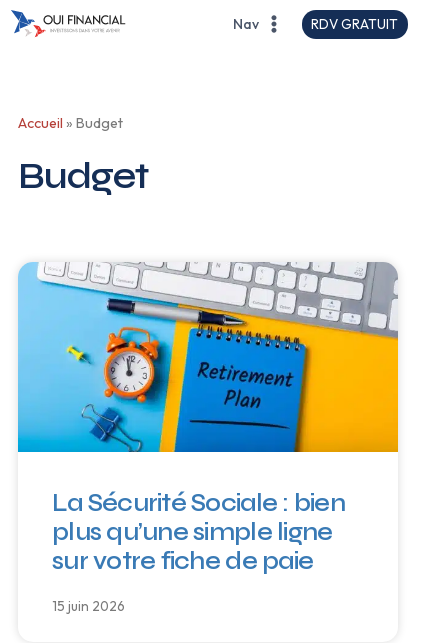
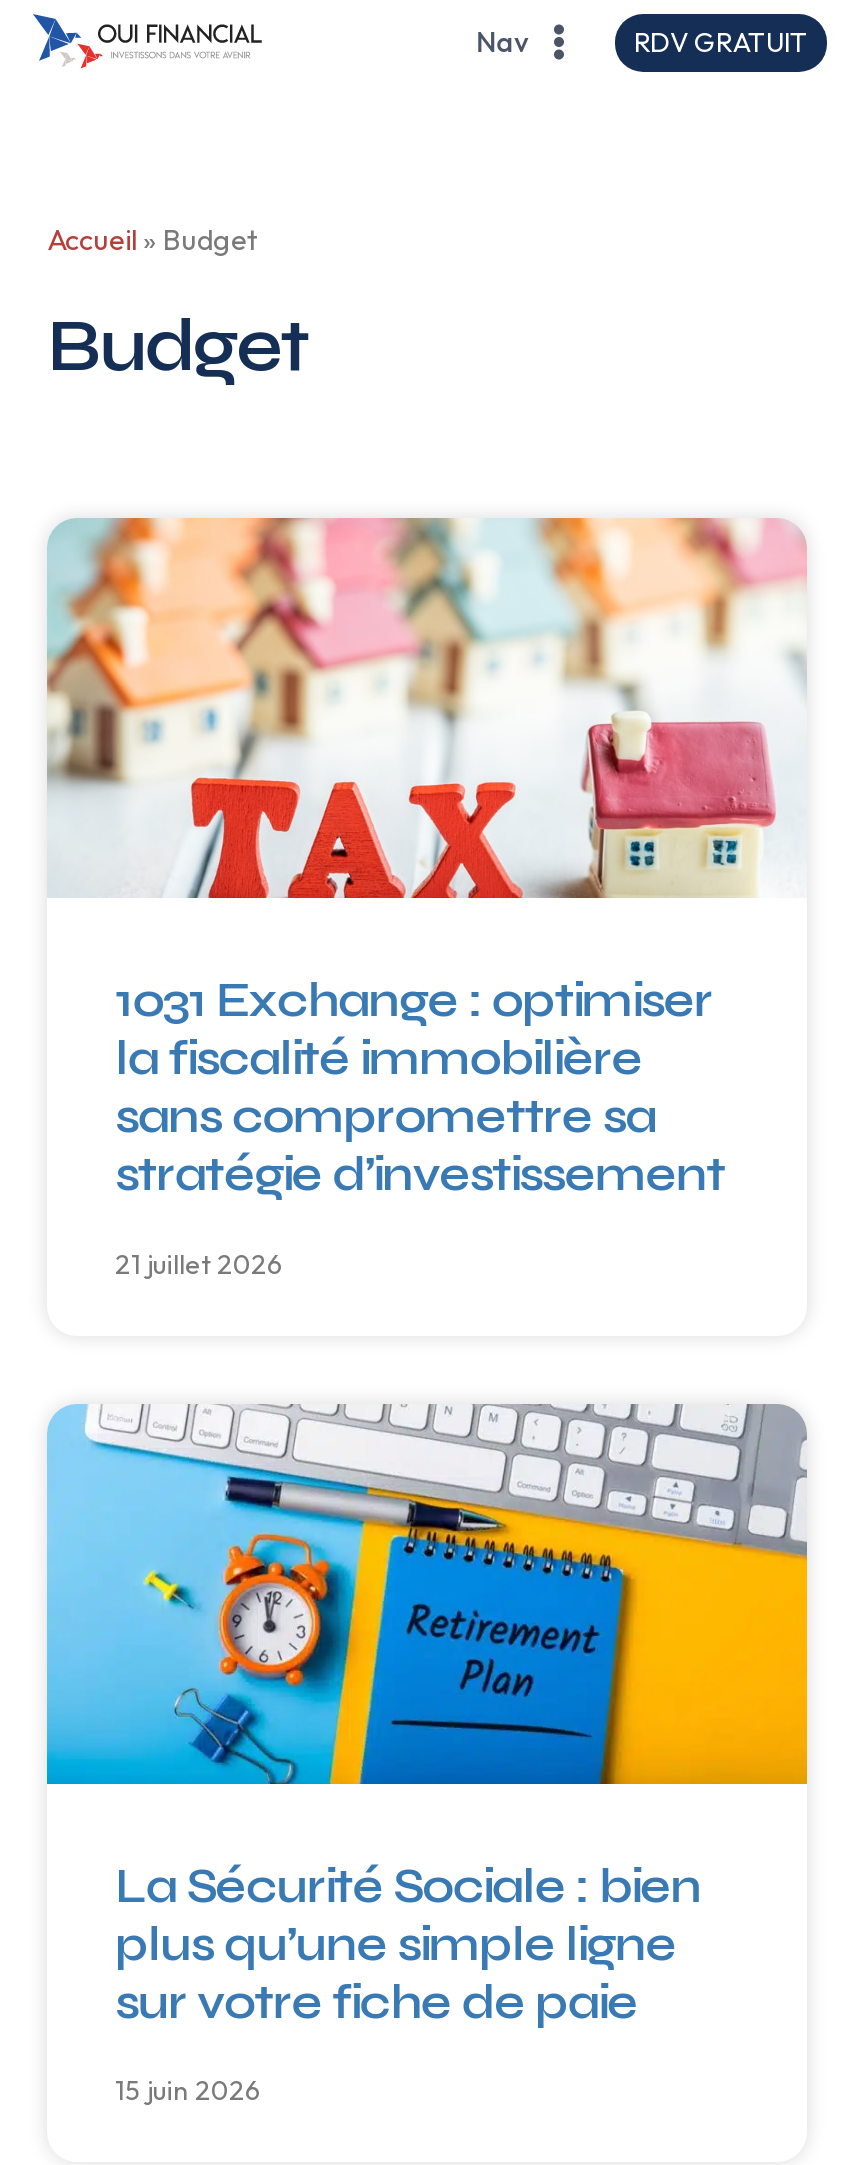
+ [image]
+ 1031 Exchange : optimiser
+ la fiscalité immobilière
+ sans compromettre sa
+ stratégie d’investissement
+ 21 juillet 2026
